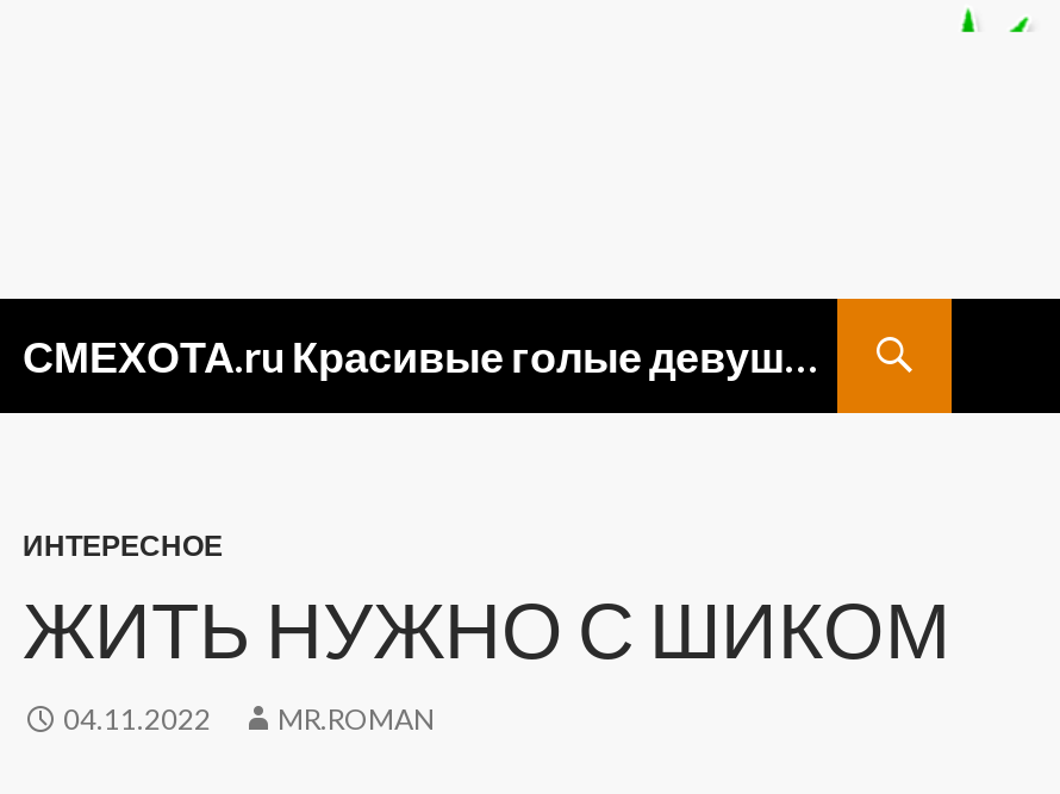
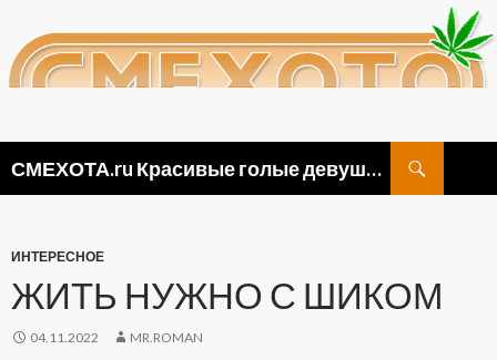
+ [image]
